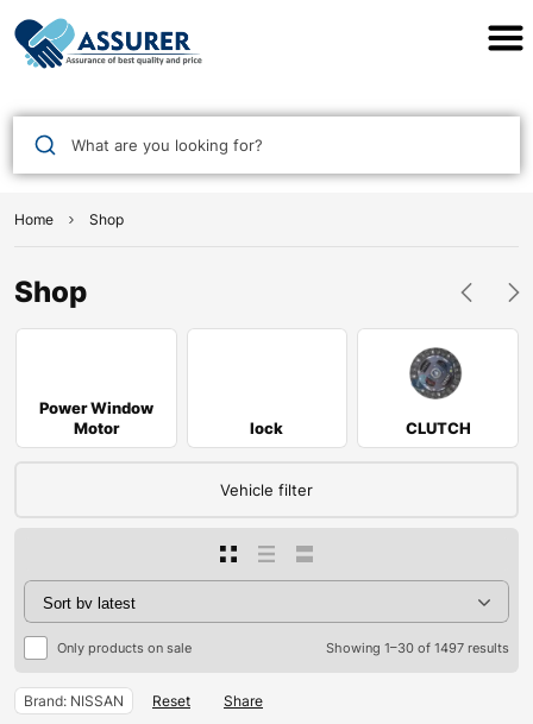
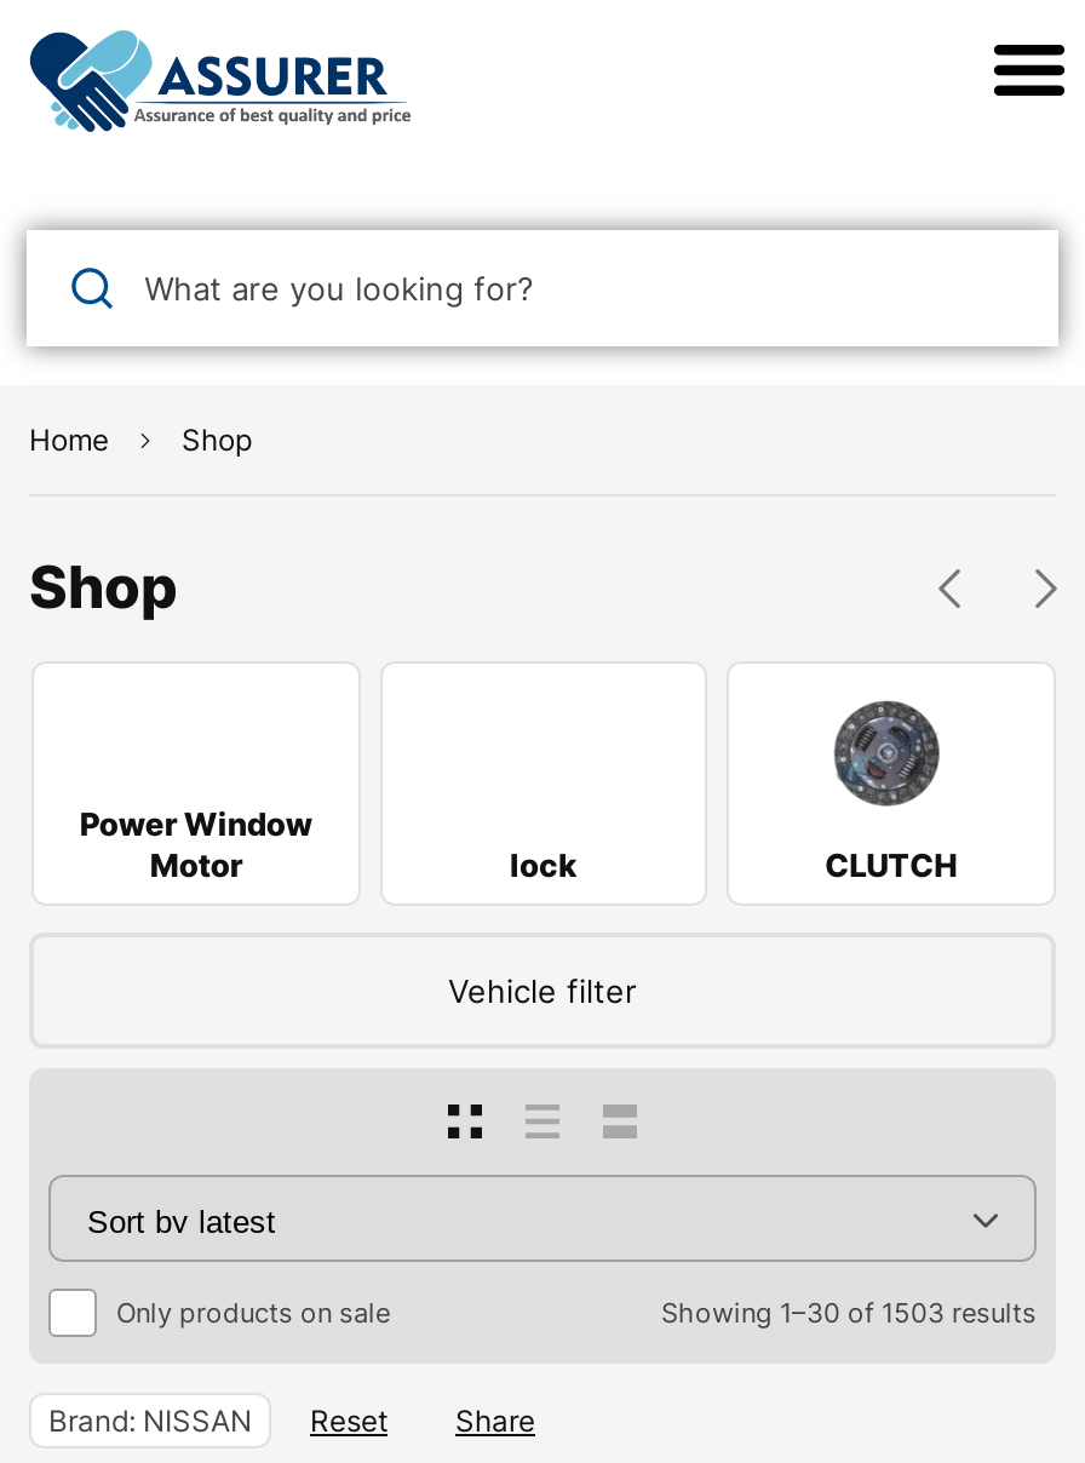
- Showing 1–30 of 1497 results
+ Showing 1–30 of 1503 results
